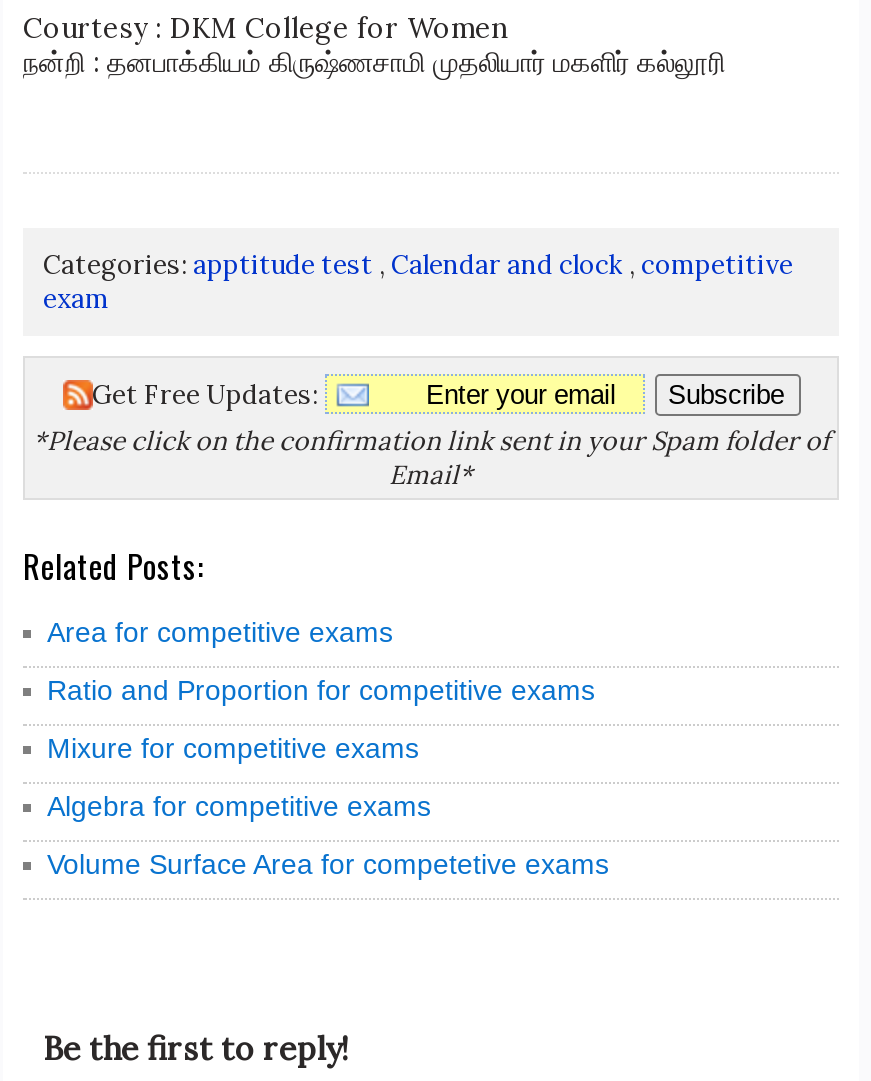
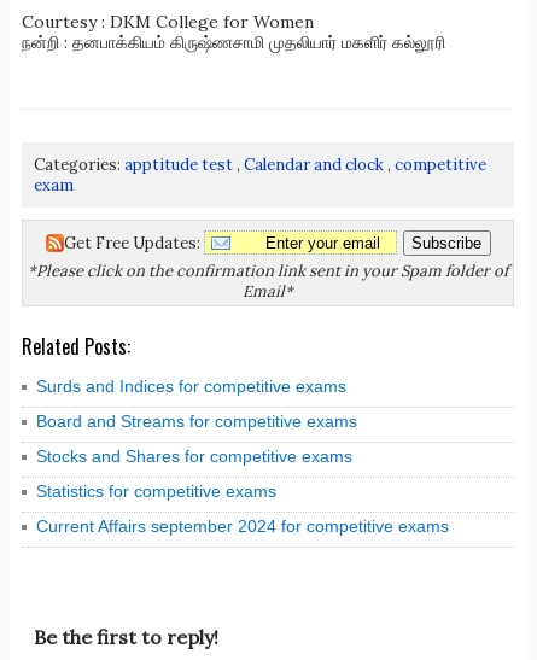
- Area for competitive exams
+ Surds and Indices for competitive exams

- Ratio and Proportion for competitive exams
+ Board and Streams for competitive exams

- Mixure for competitive exams
+ Stocks and Shares for competitive exams

- Algebra for competitive exams
+ Statistics for competitive exams

- Volume Surface Area for competetive exams
+ Current Affairs september 2024 for competitive exams
